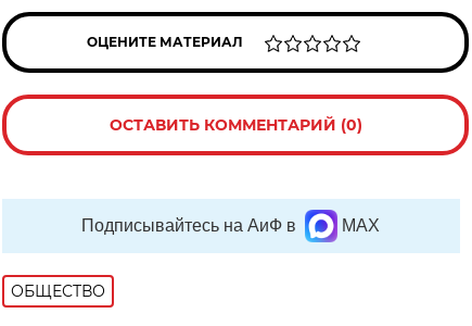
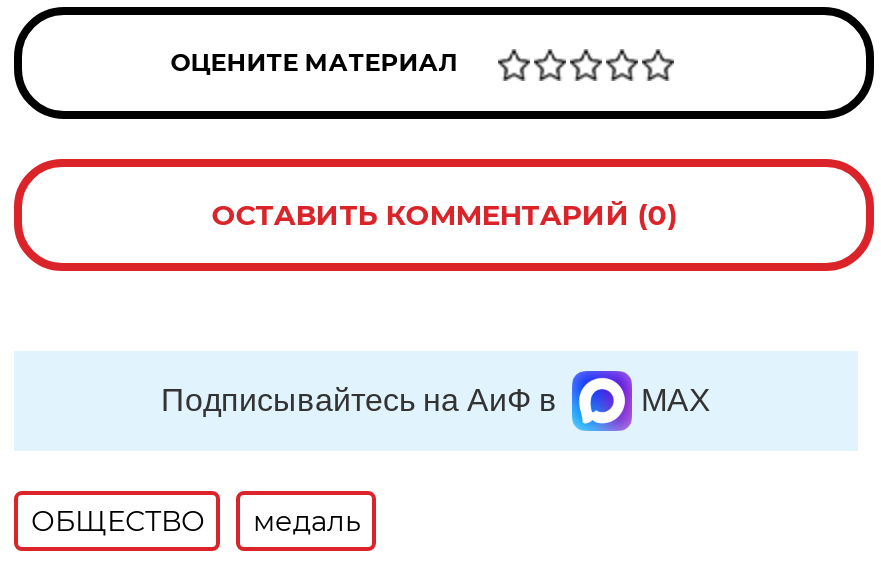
+ медаль
